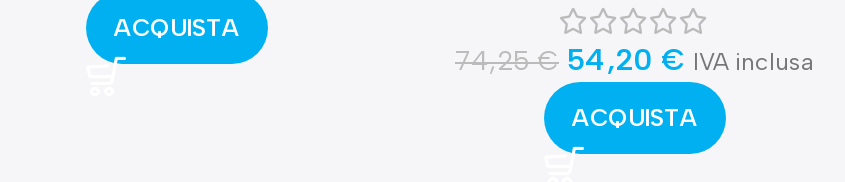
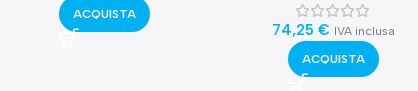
- 74,25€ 54,20 € IVA inclusa
+ 74,25 € IVA inclusa
